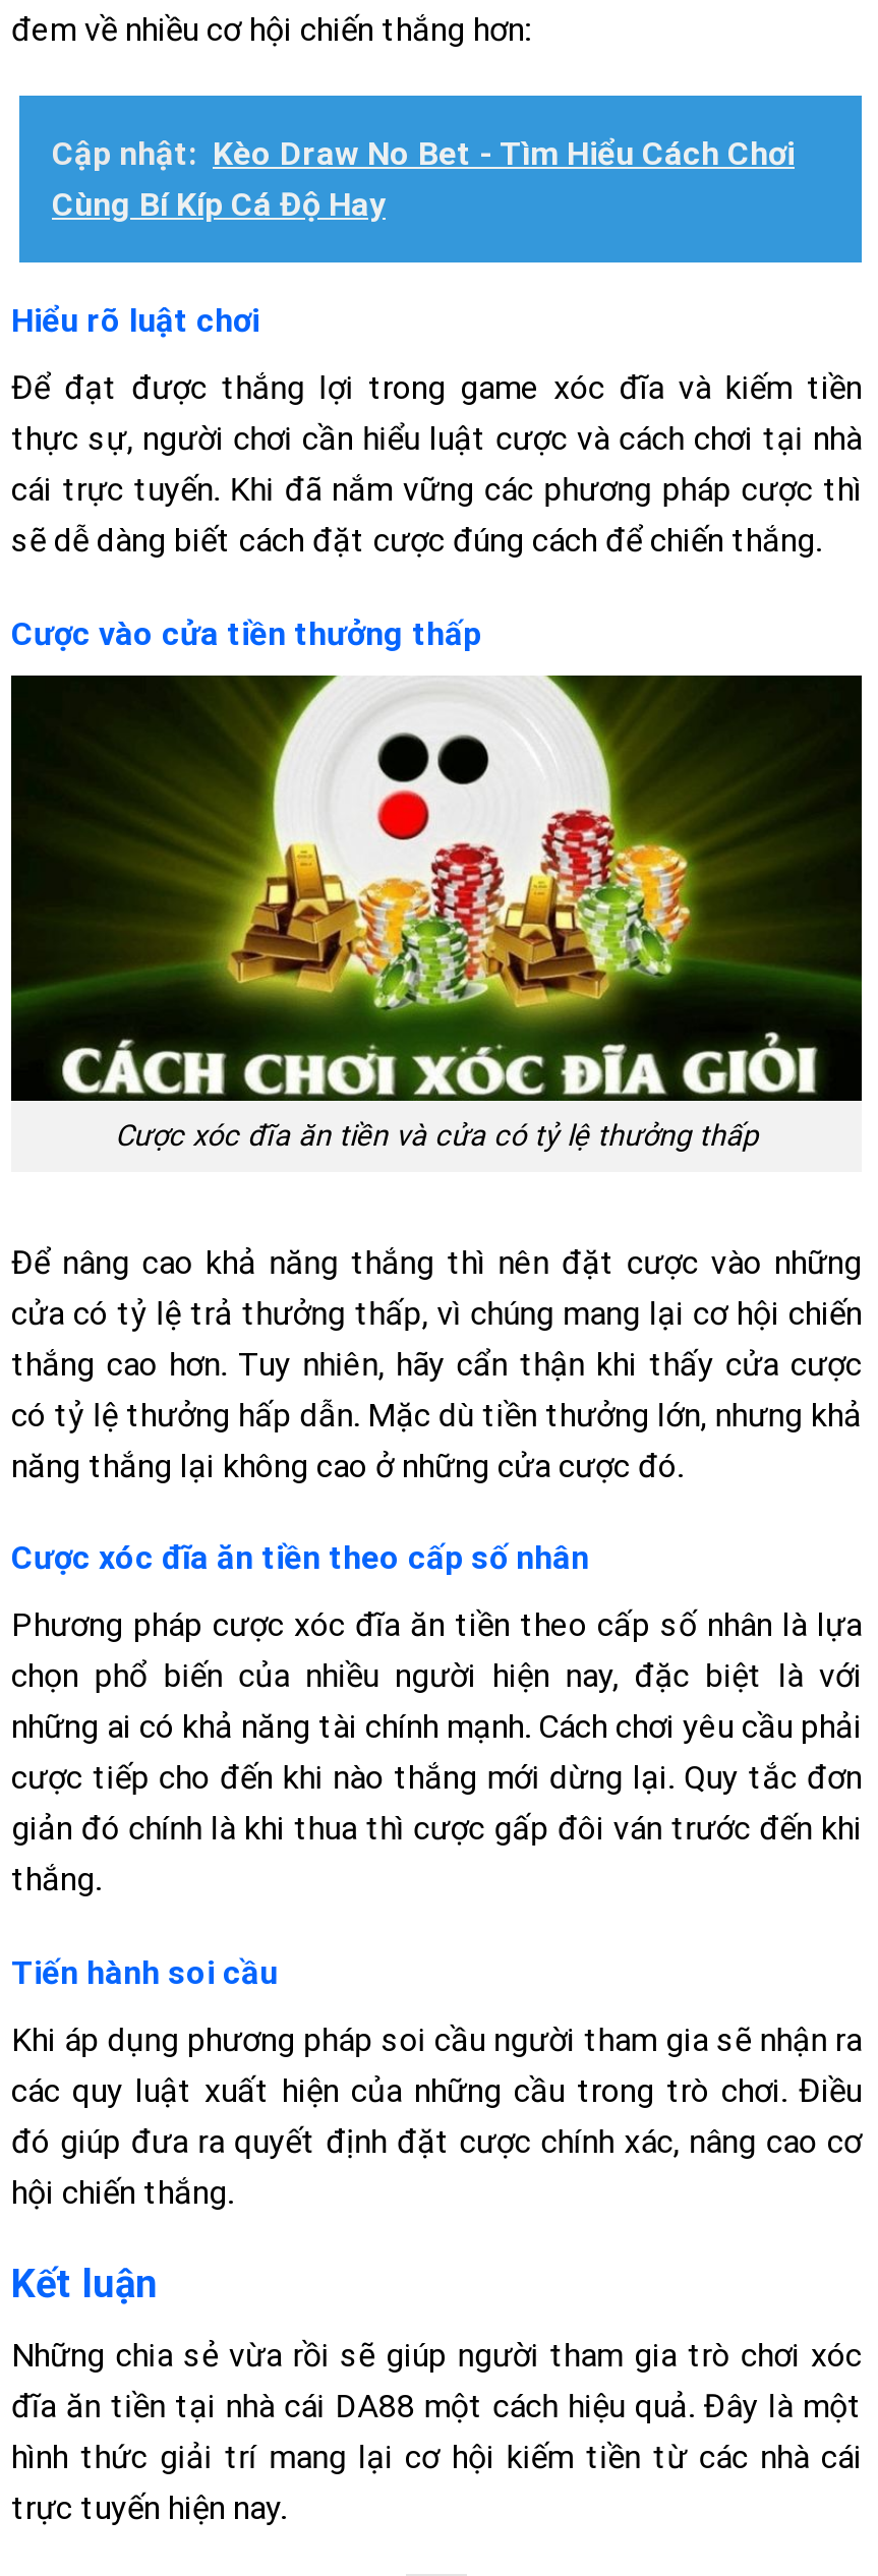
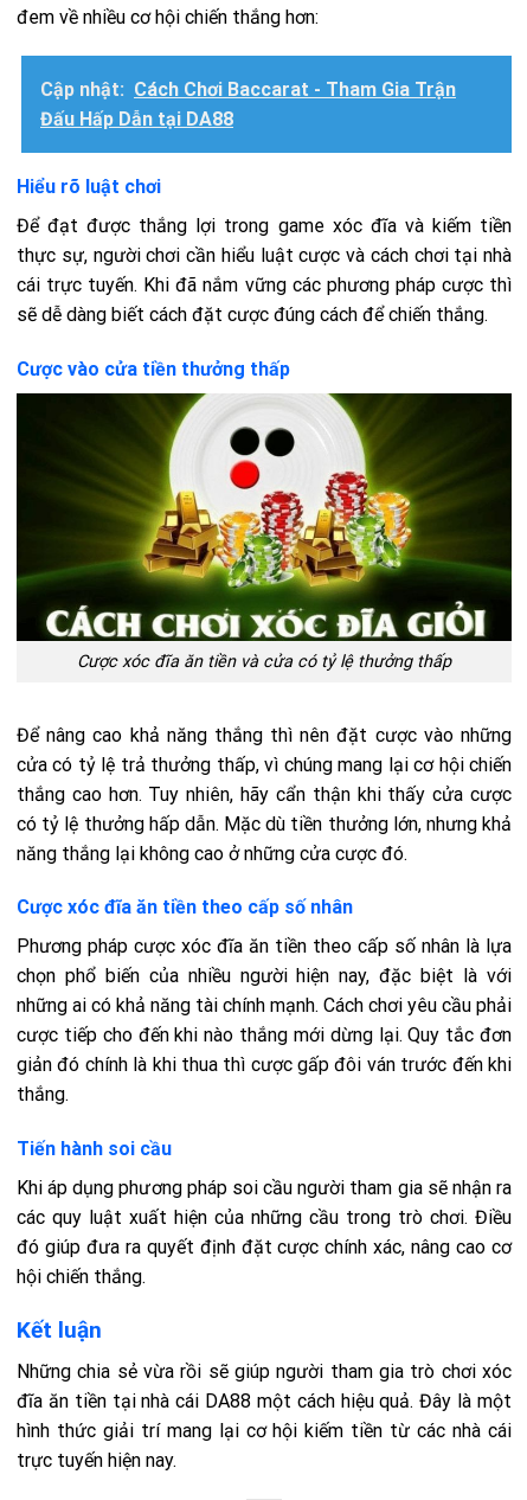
- Cập nhật: Kèo Draw No Bet - Tìm Hiểu Cách Chơi
- Cùng Bí Kíp Cá Độ Hay
+ Cập nhật: Cách Chơi Baccarat - Tham Gia Trận
+ Đấu Hấp Dẫn tại DA88
